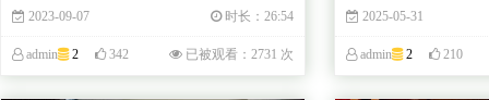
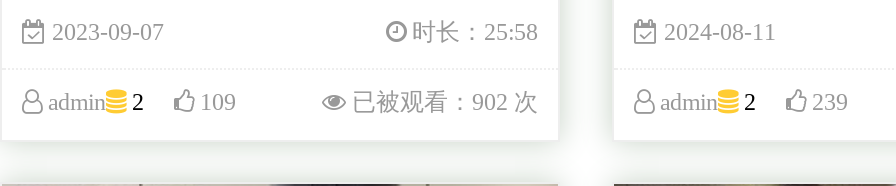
- 时长：26:54
+ 时长：25:58

- 2025-05-31
+ 2024-08-11

- 342
- 已被观看：2731 次
+ 109
+ 已被观看：902 次

- 210
+ 239
